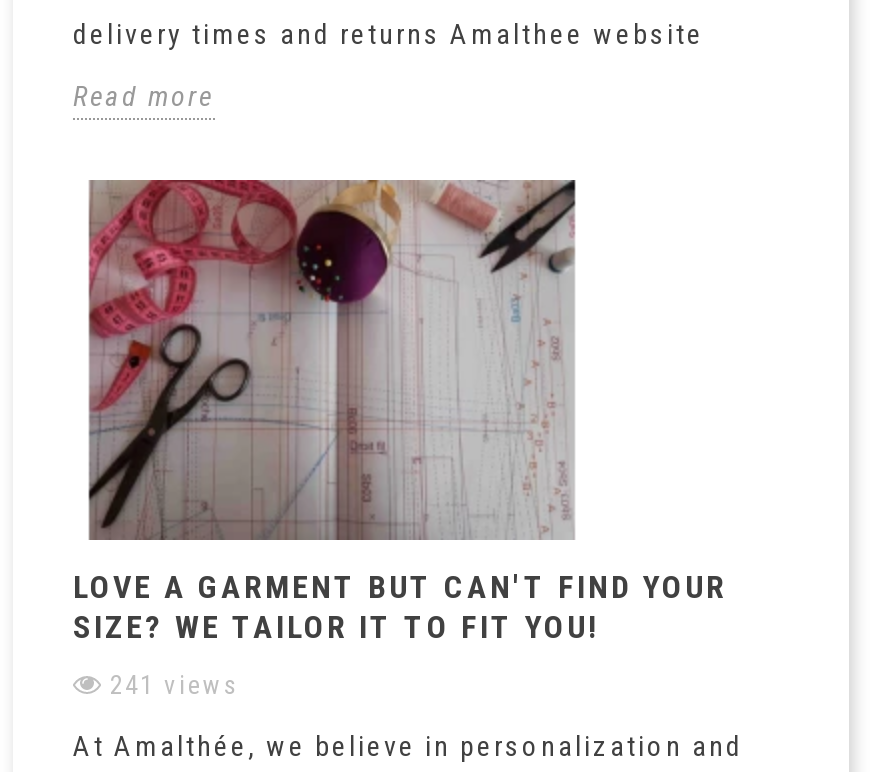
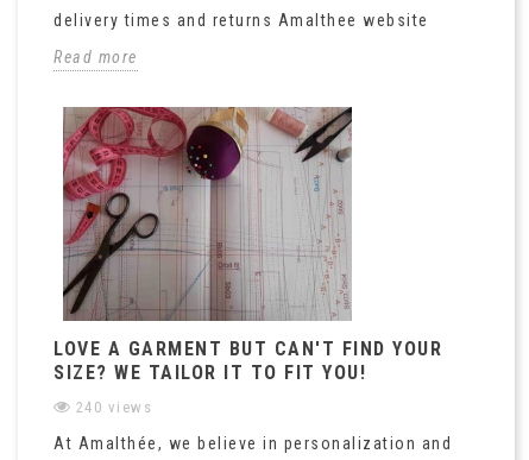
- 241 views
+ 240 views
